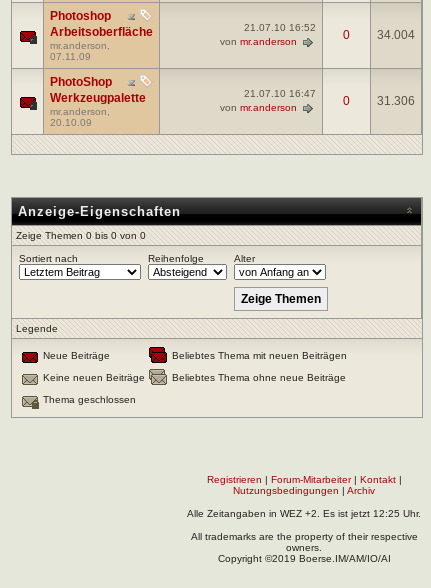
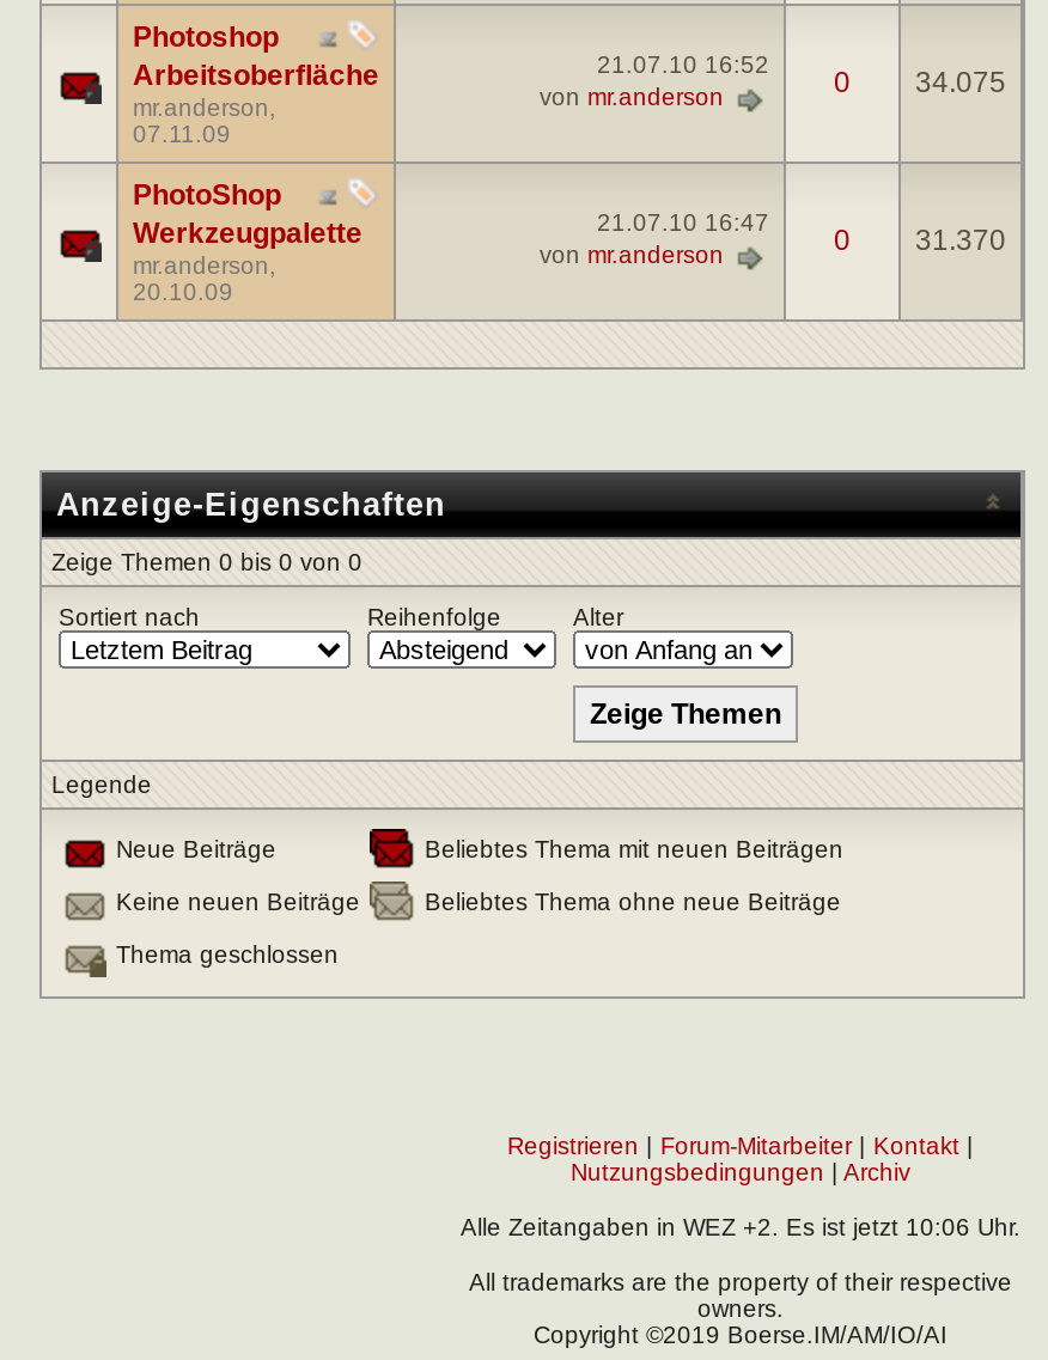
- 0 34.004
+ 0 34.075

- 0 31.306
+ 0 31.370

- Alle Zeitangaben in WEZ +2. Es ist jetzt 12:25 Uhr.
+ Alle Zeitangaben in WEZ +2. Es ist jetzt 10:06 Uhr.
